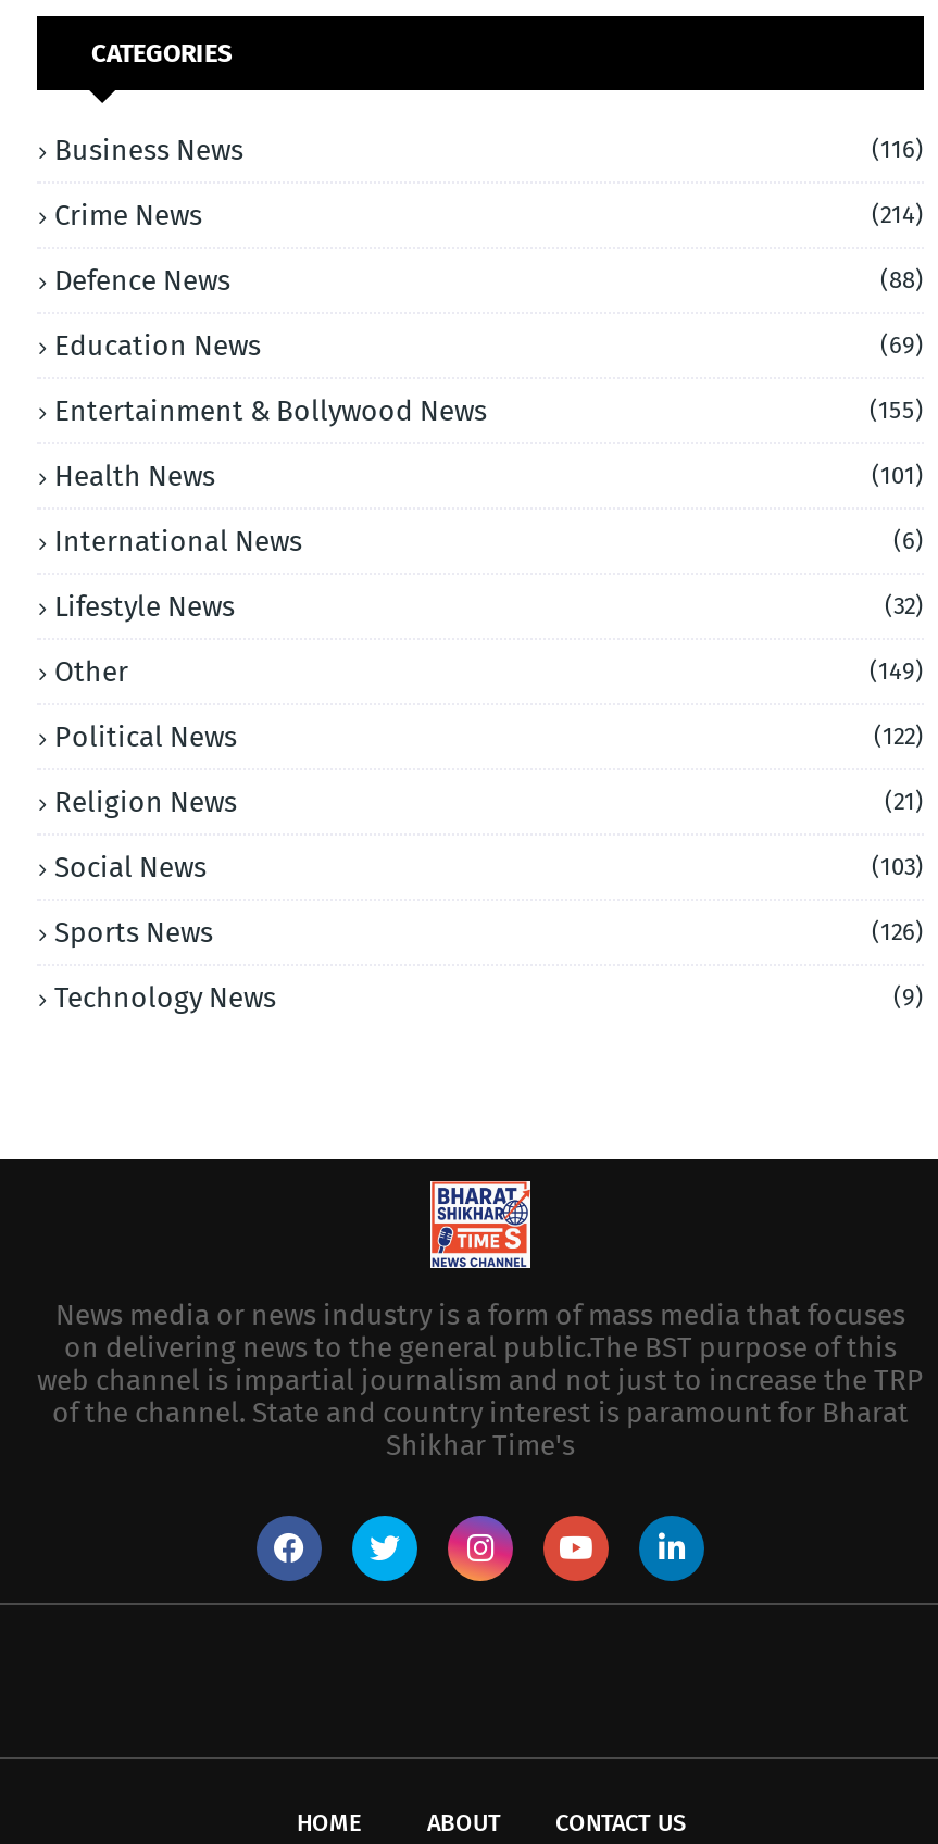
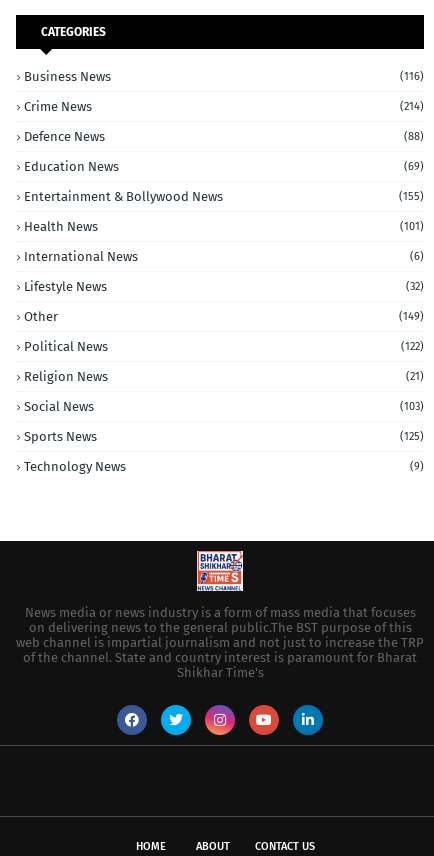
- (126)
+ (125)
